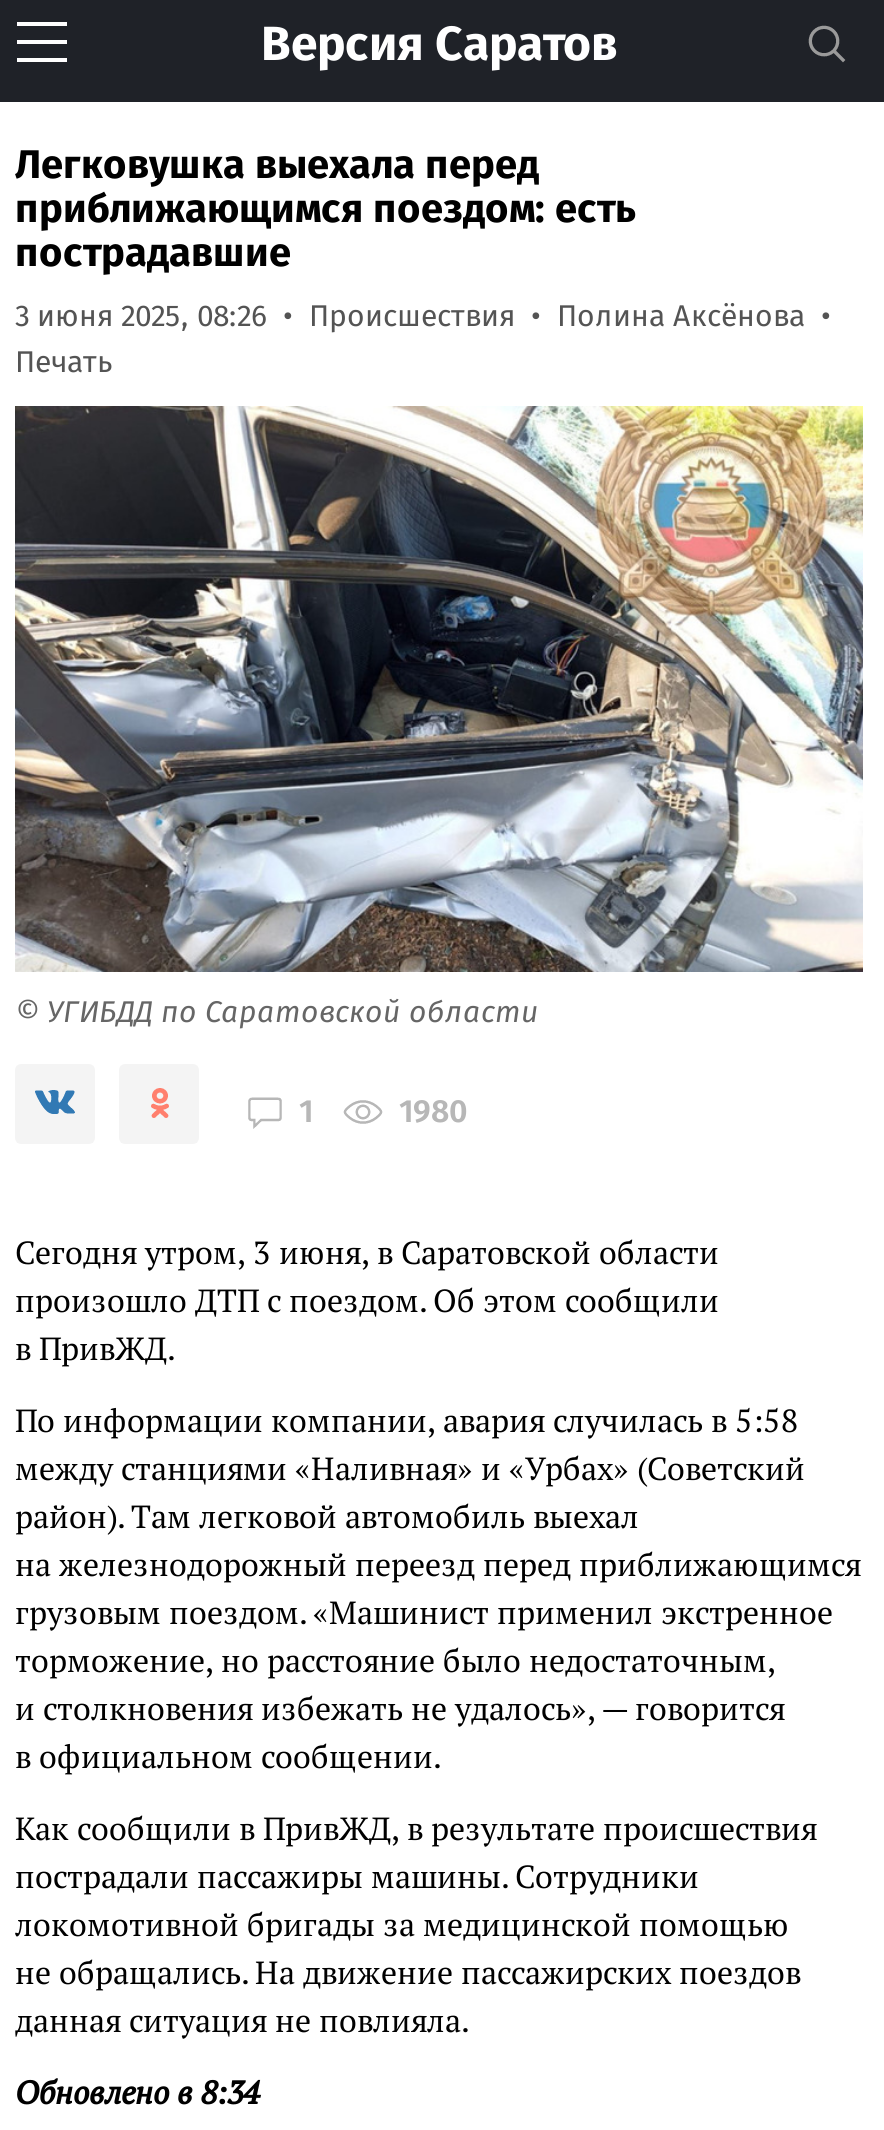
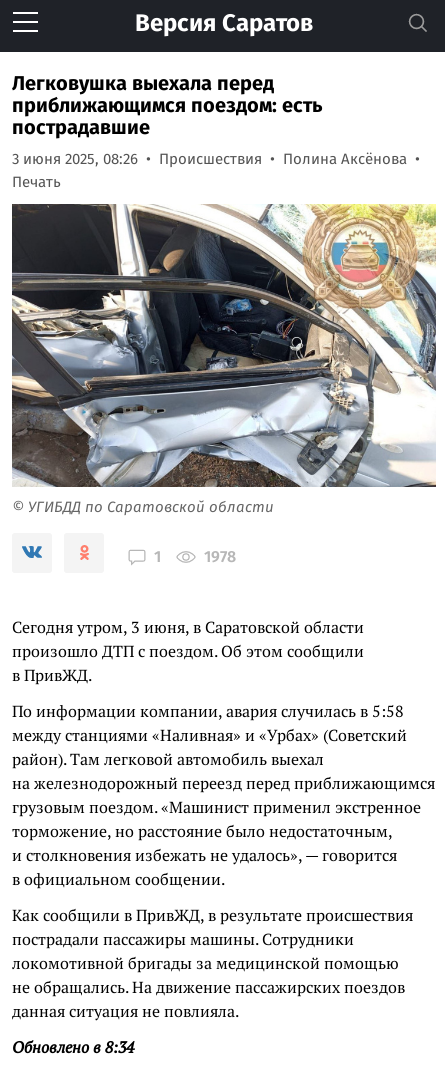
- 1980
+ 1978
